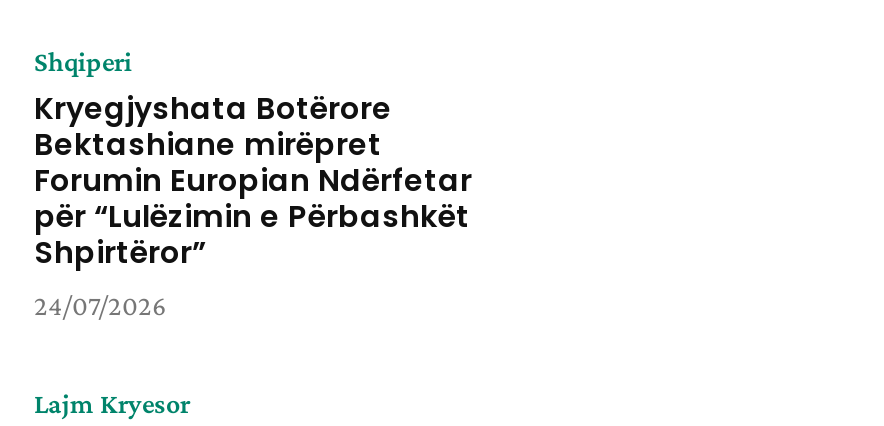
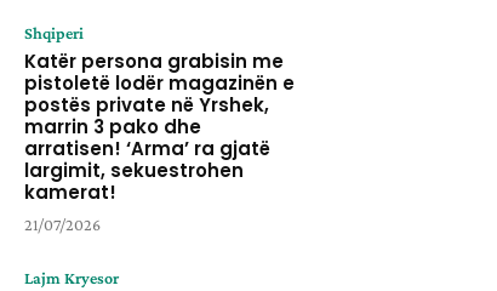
- Kryegjyshata Botërore
- Bektashiane mirëpret
- Forumin Europian Ndërfetar
- për “Lulëzimin e Përbashkët
- Shpirtëror”
- 24/07/2026
+ Katër persona grabisin me
+ pistoletë lodër magazinën e
+ postës private në Yrshek,
+ marrin 3 pako dhe
+ arratisen! ‘Arma’ ra gjatë
+ largimit, sekuestrohen
+ kamerat!
+ 21/07/2026
